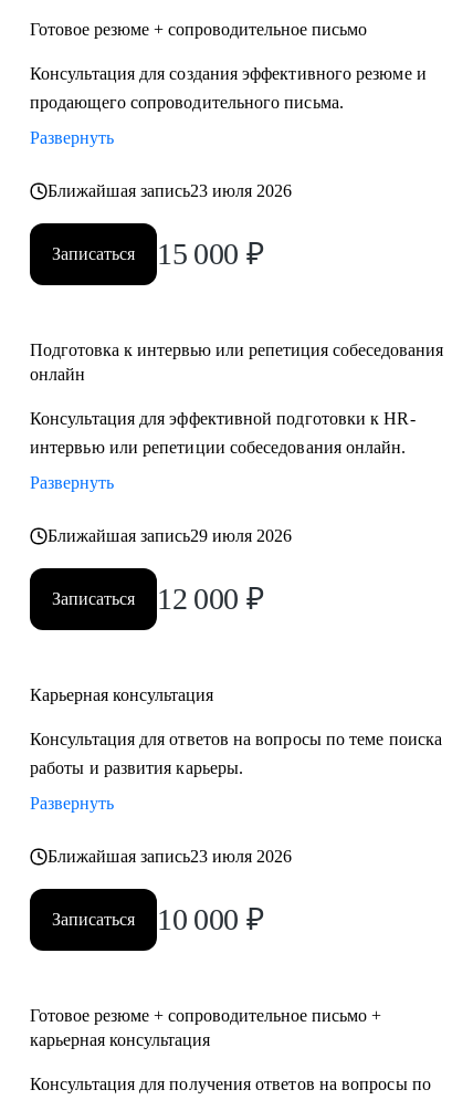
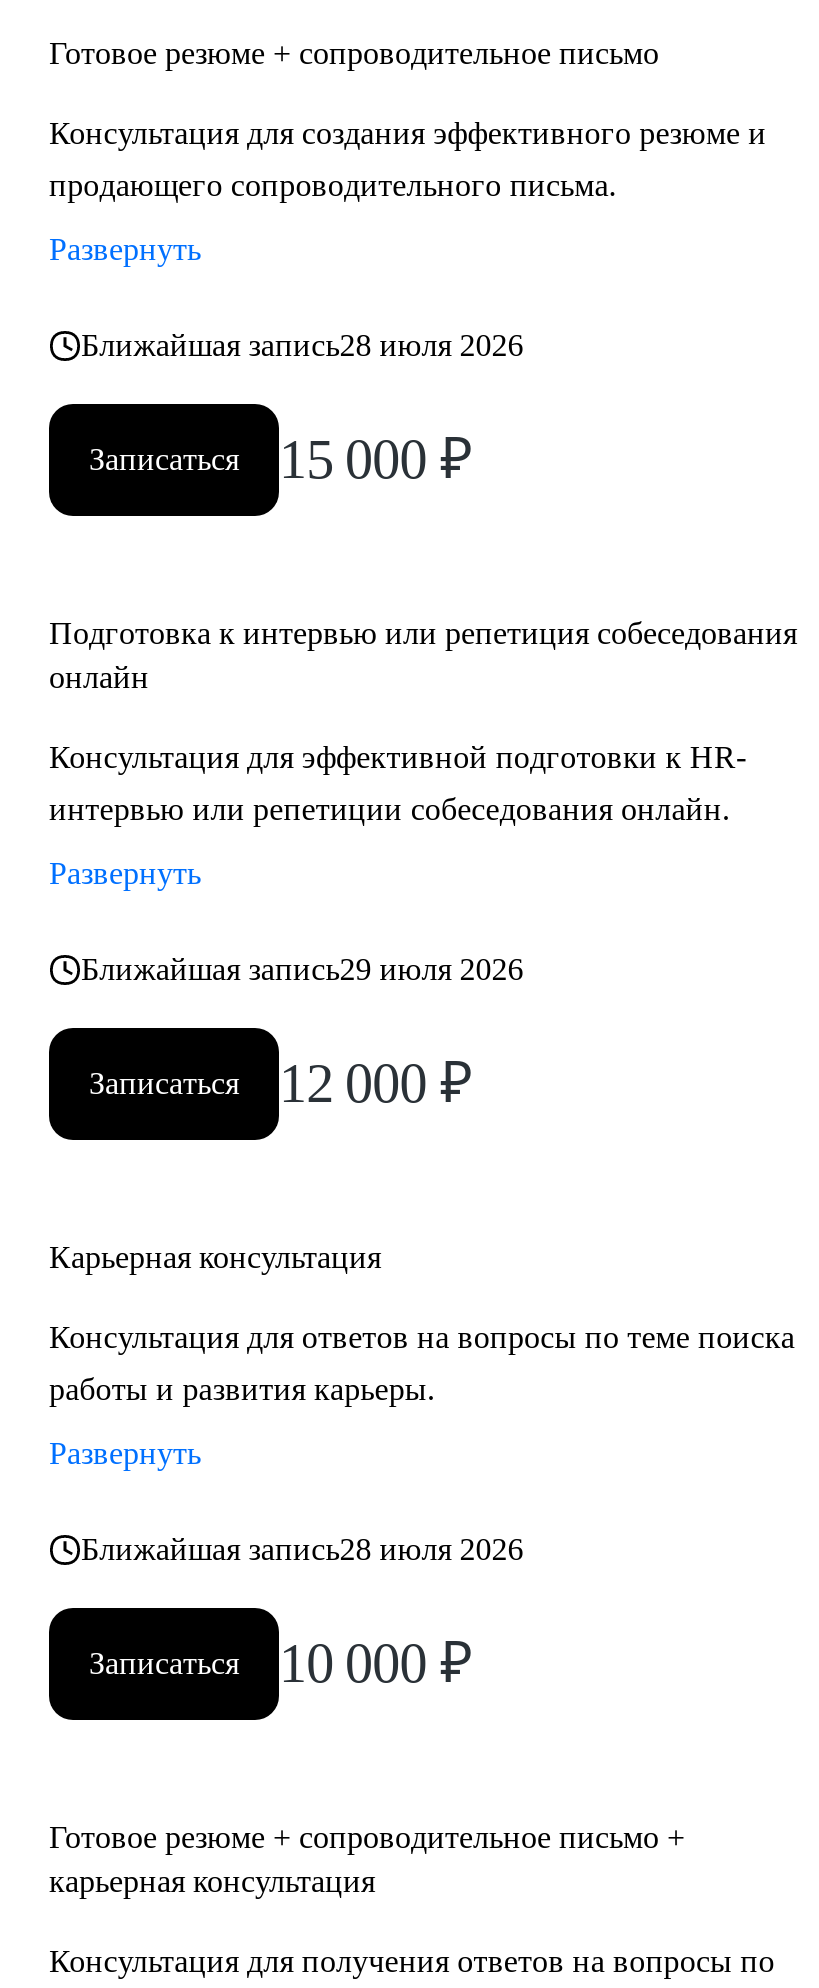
- Ближайшая запись23 июля 2026
+ Ближайшая запись28 июля 2026

- Ближайшая запись23 июля 2026
+ Ближайшая запись28 июля 2026
